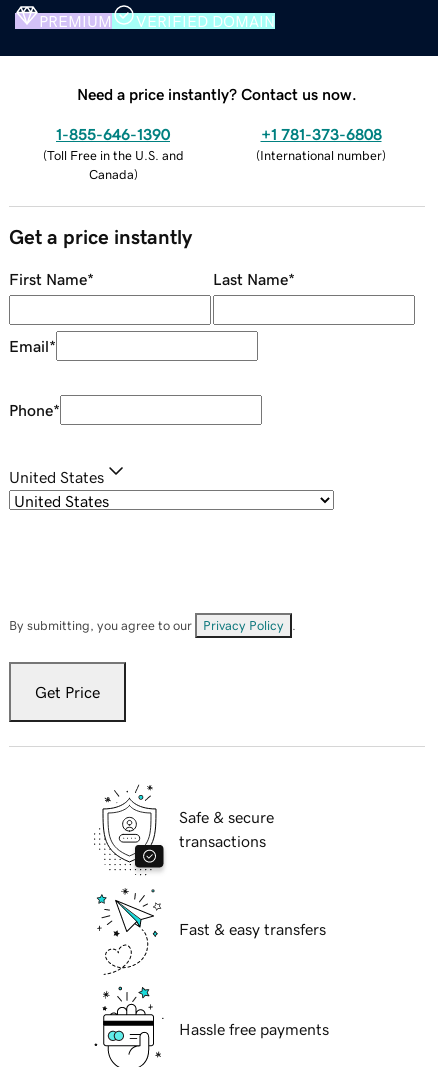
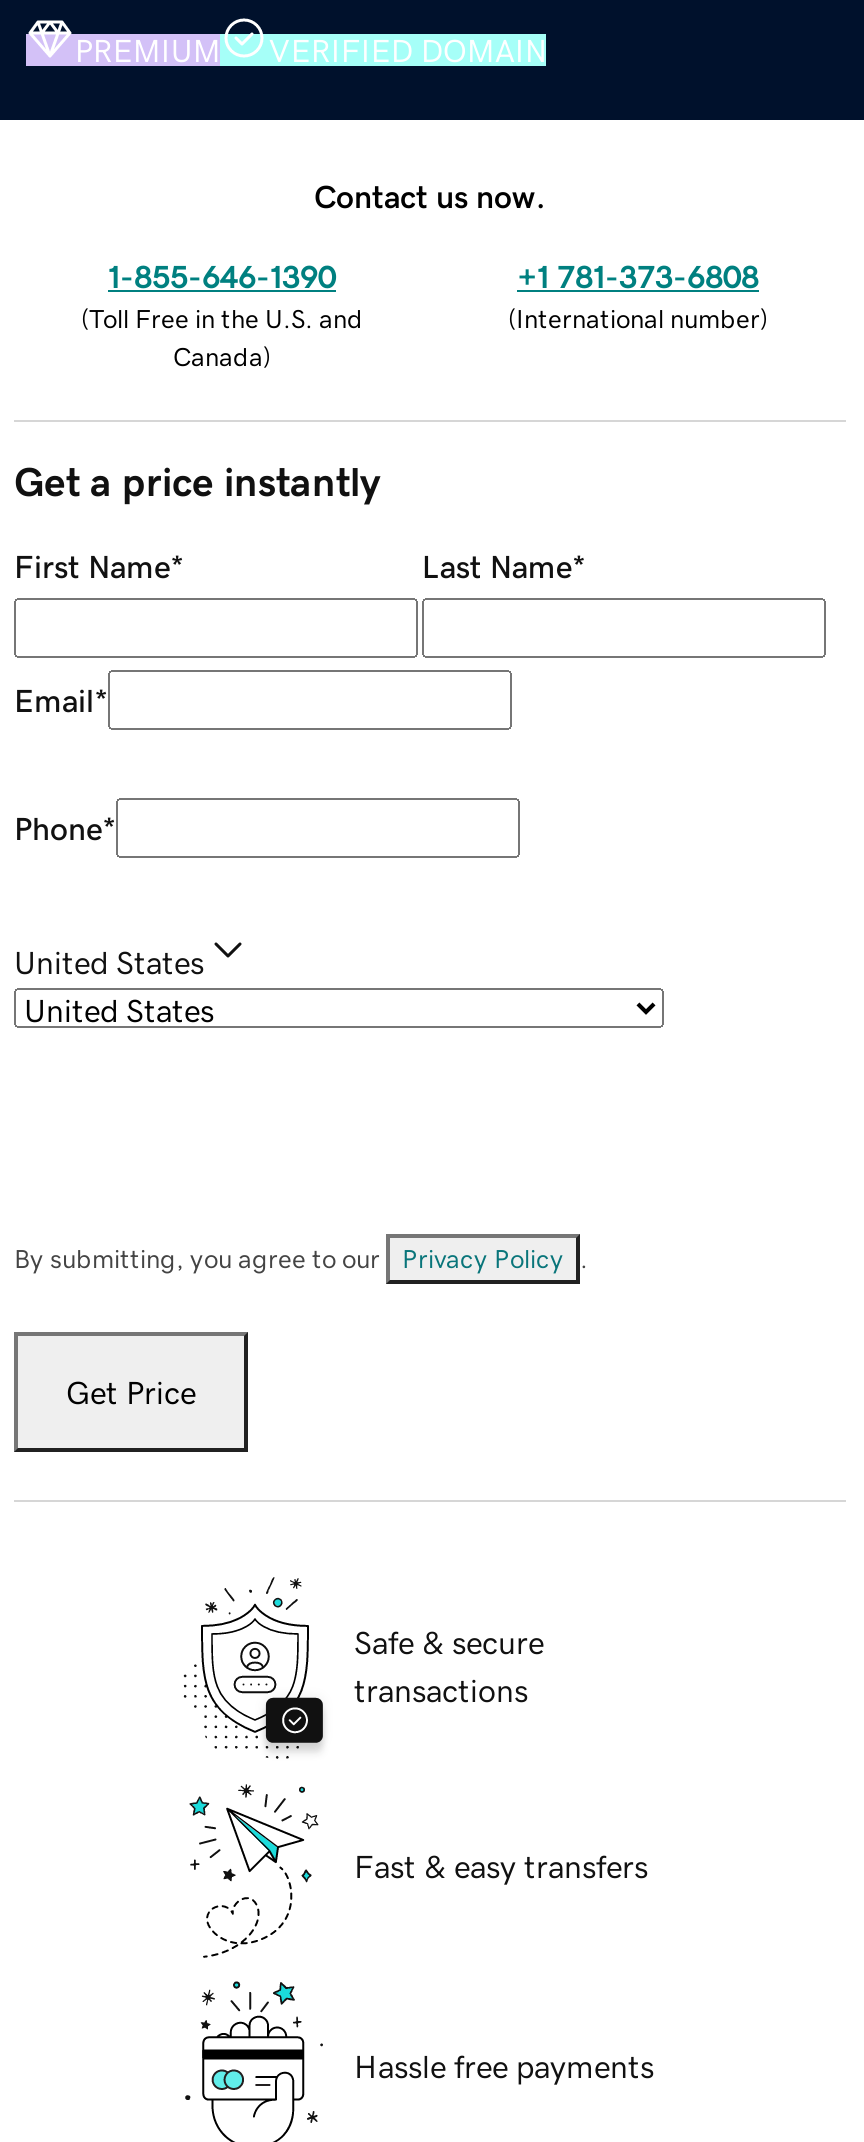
- Need a price instantly? Contact us now.
+ Contact us now.
